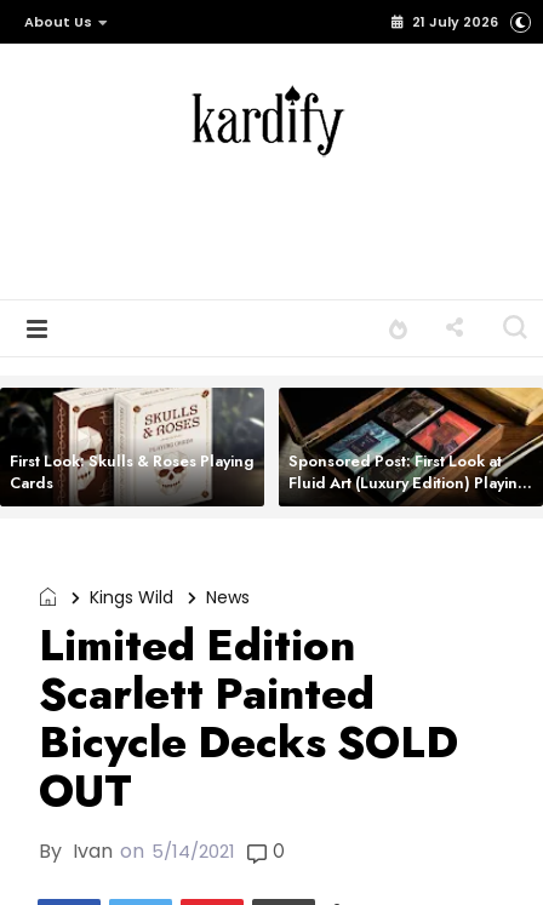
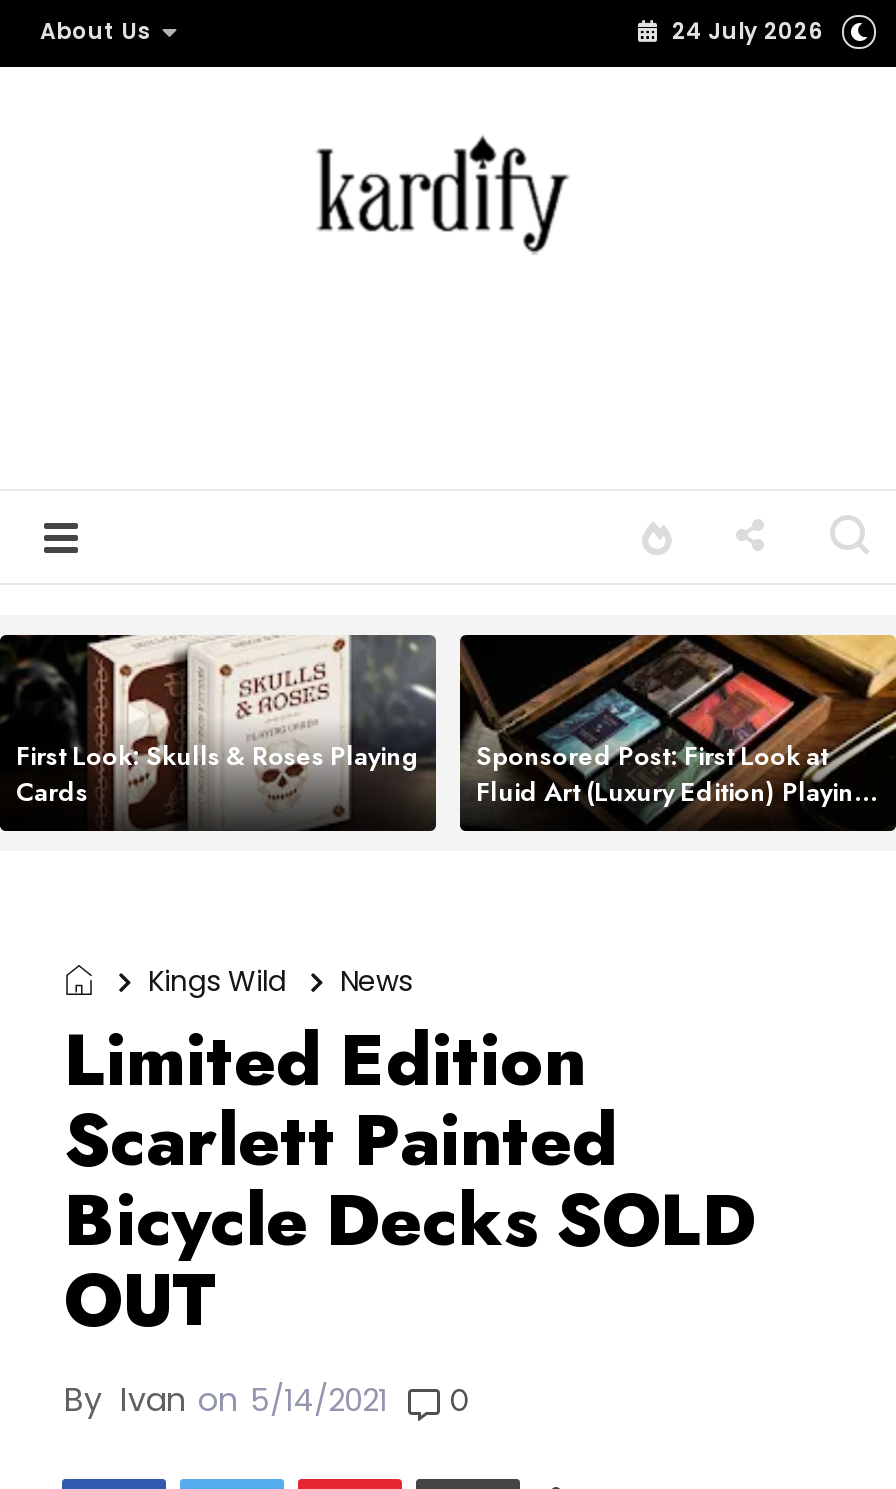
- 21 July 2026
+ 24 July 2026
